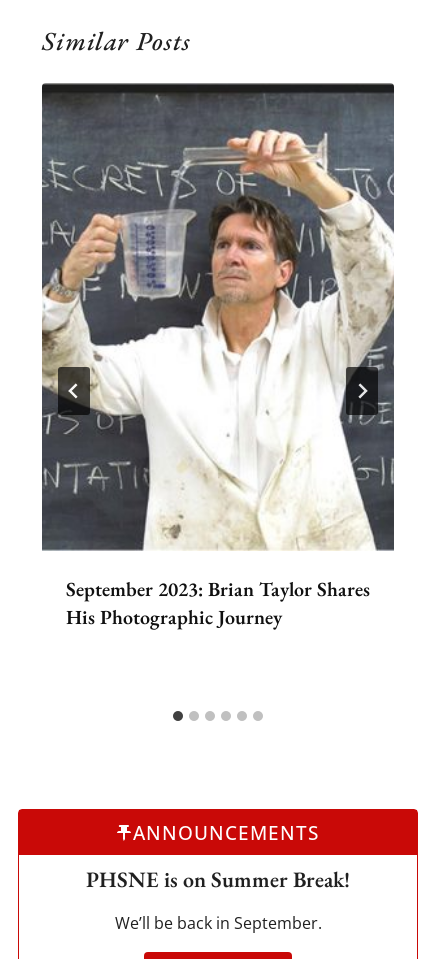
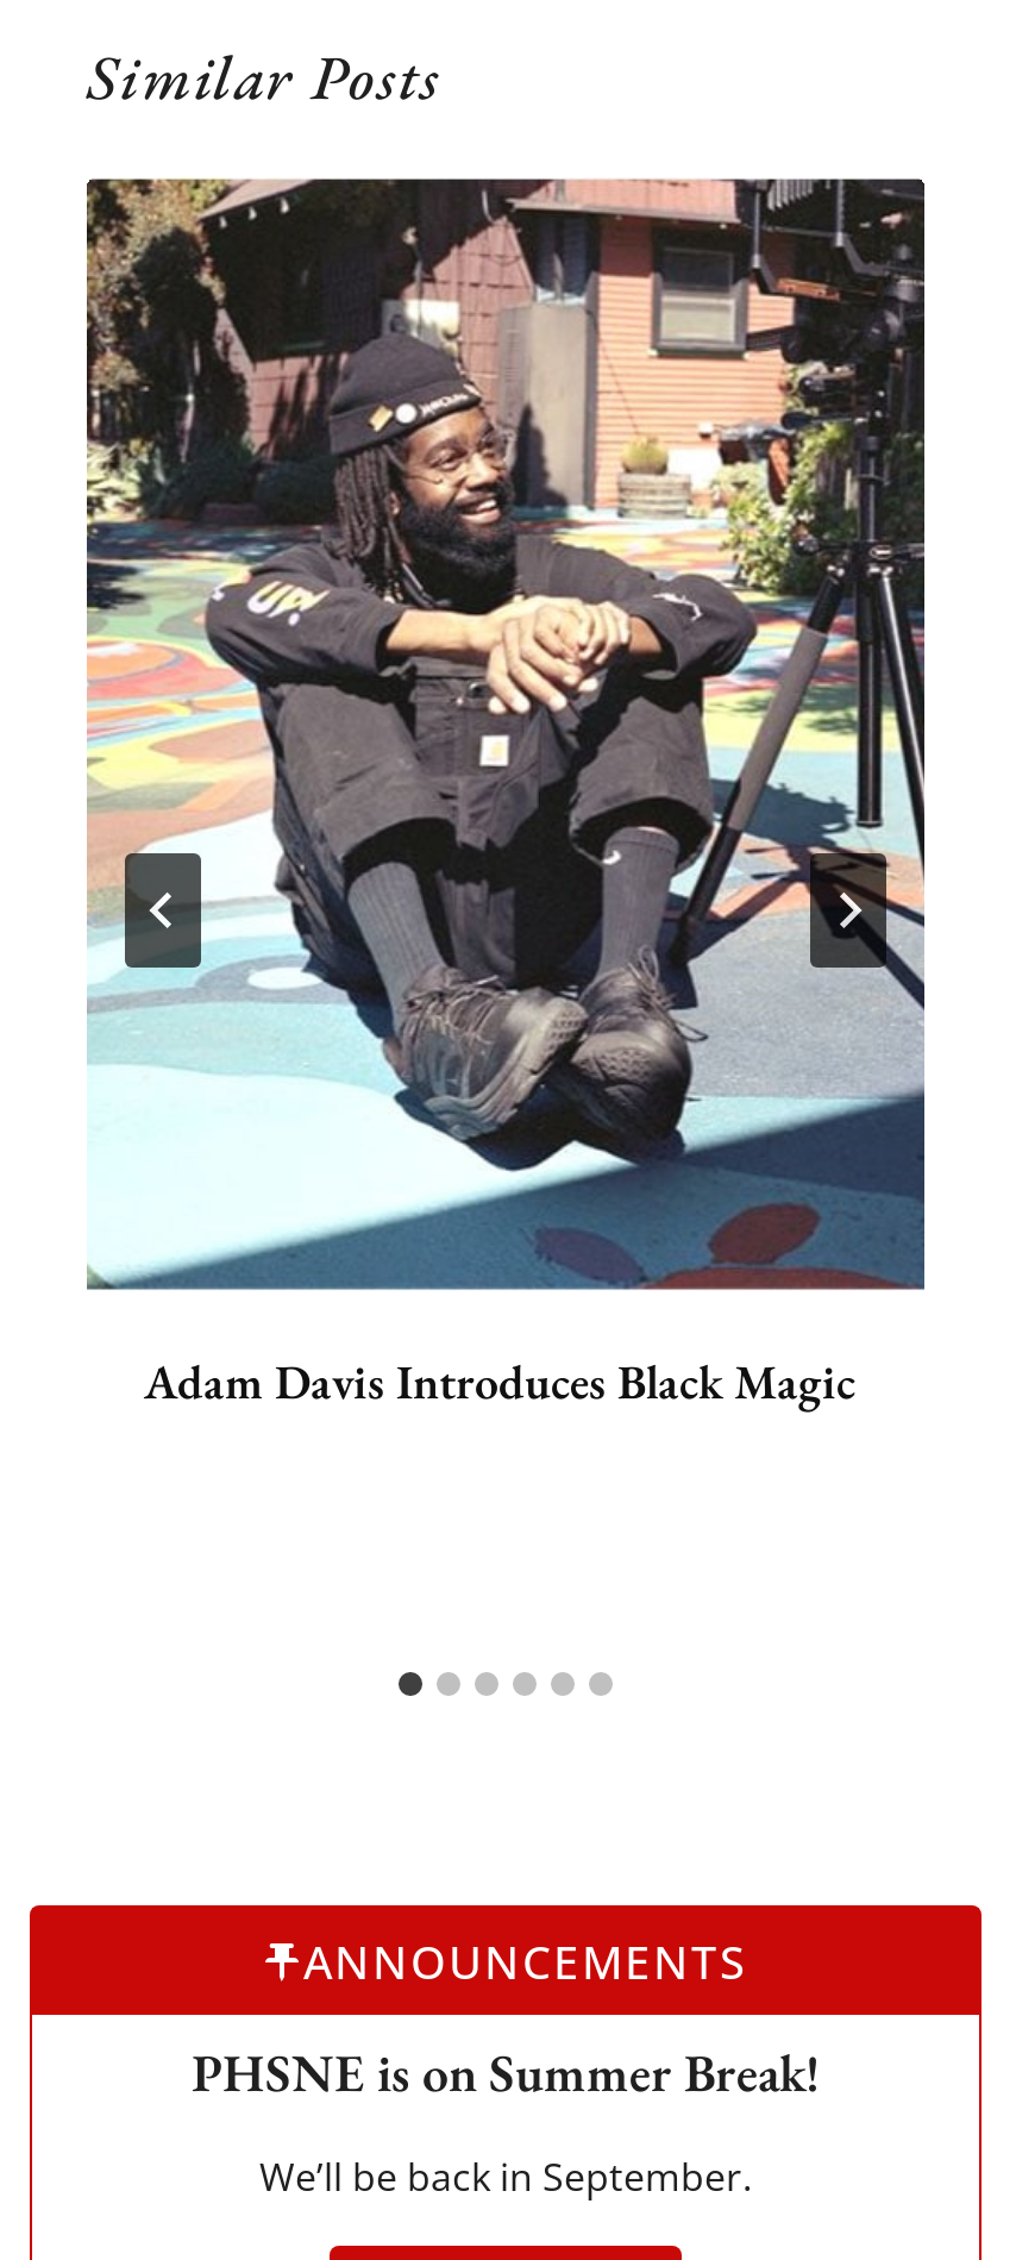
- [image]
- September 2023: Brian Taylor Shares
- His Photographic Journey
+ [image]
+ Adam Davis Introduces Black Magic
